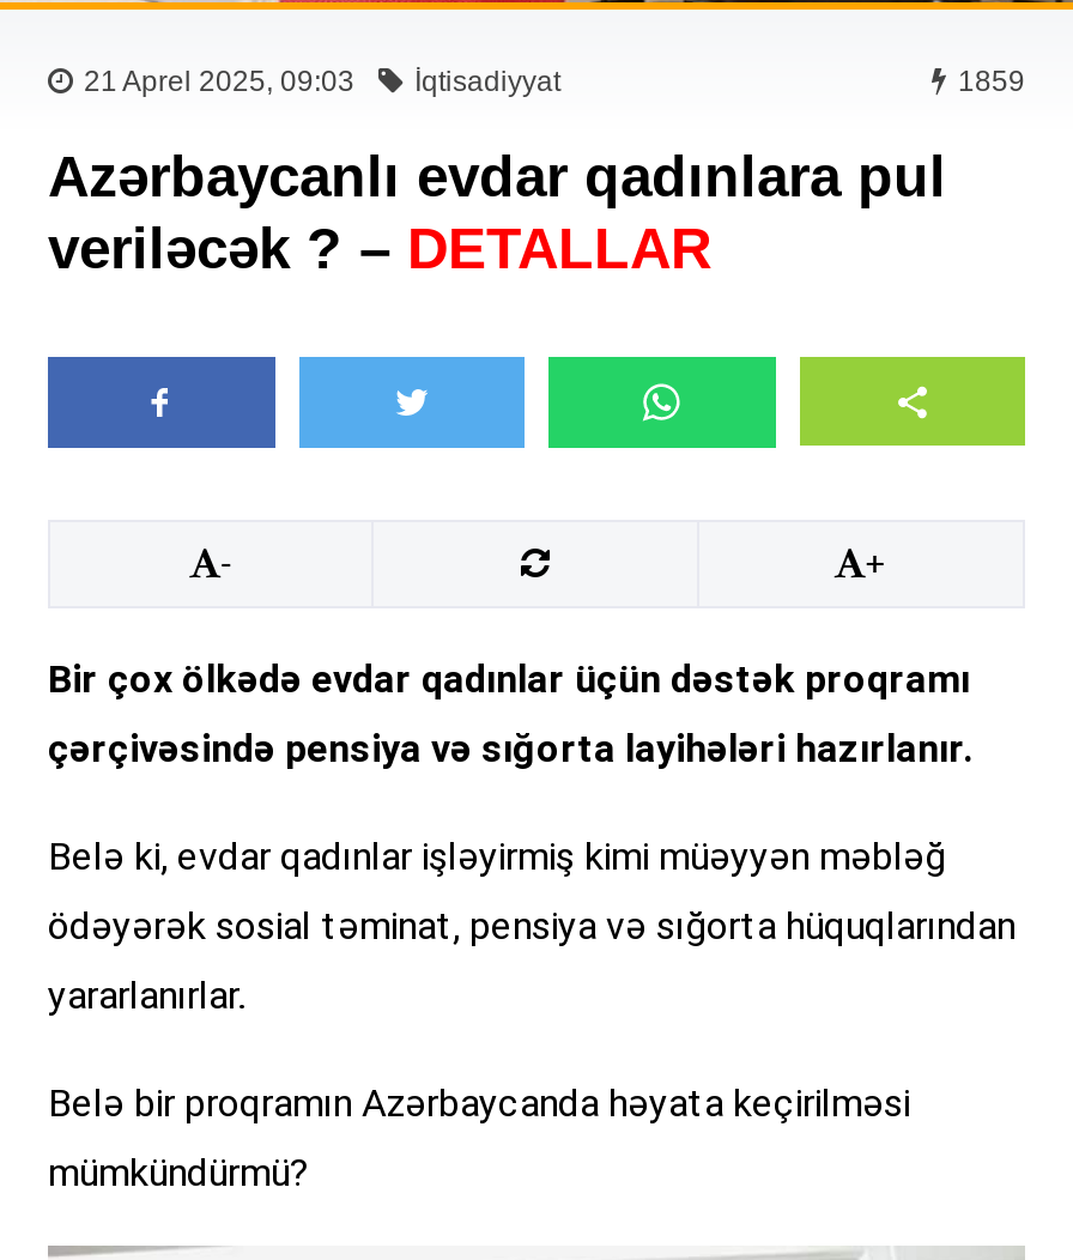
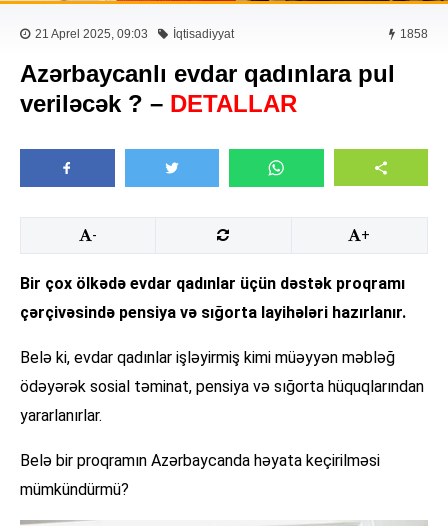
- 1859
+ 1858
